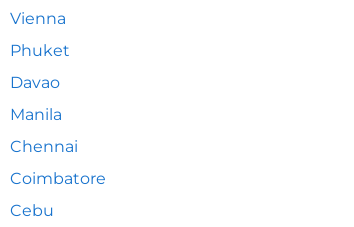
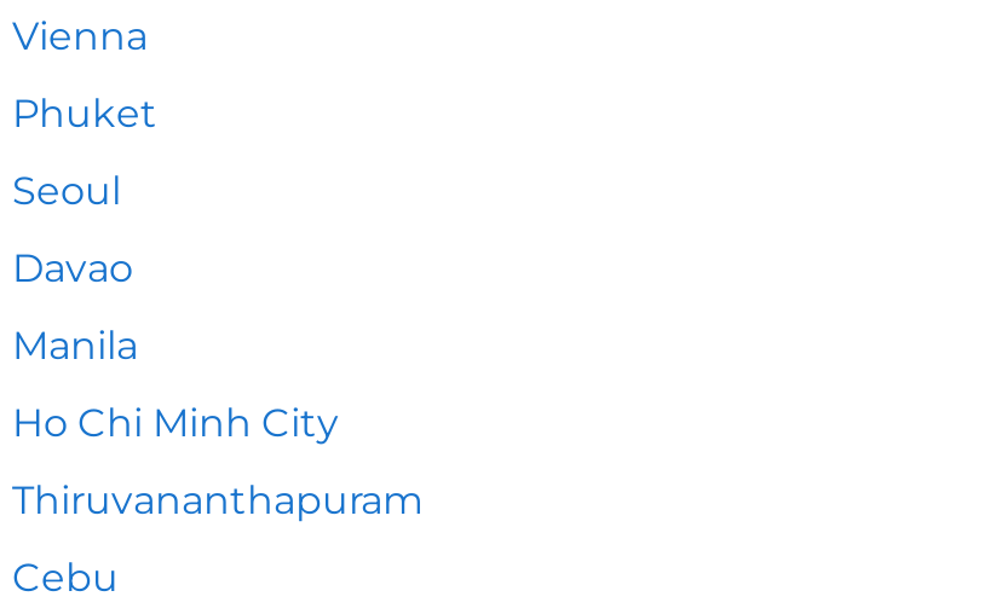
+ Seoul

- Chennai
+ Ho Chi Minh City

- Coimbatore
+ Thiruvananthapuram
